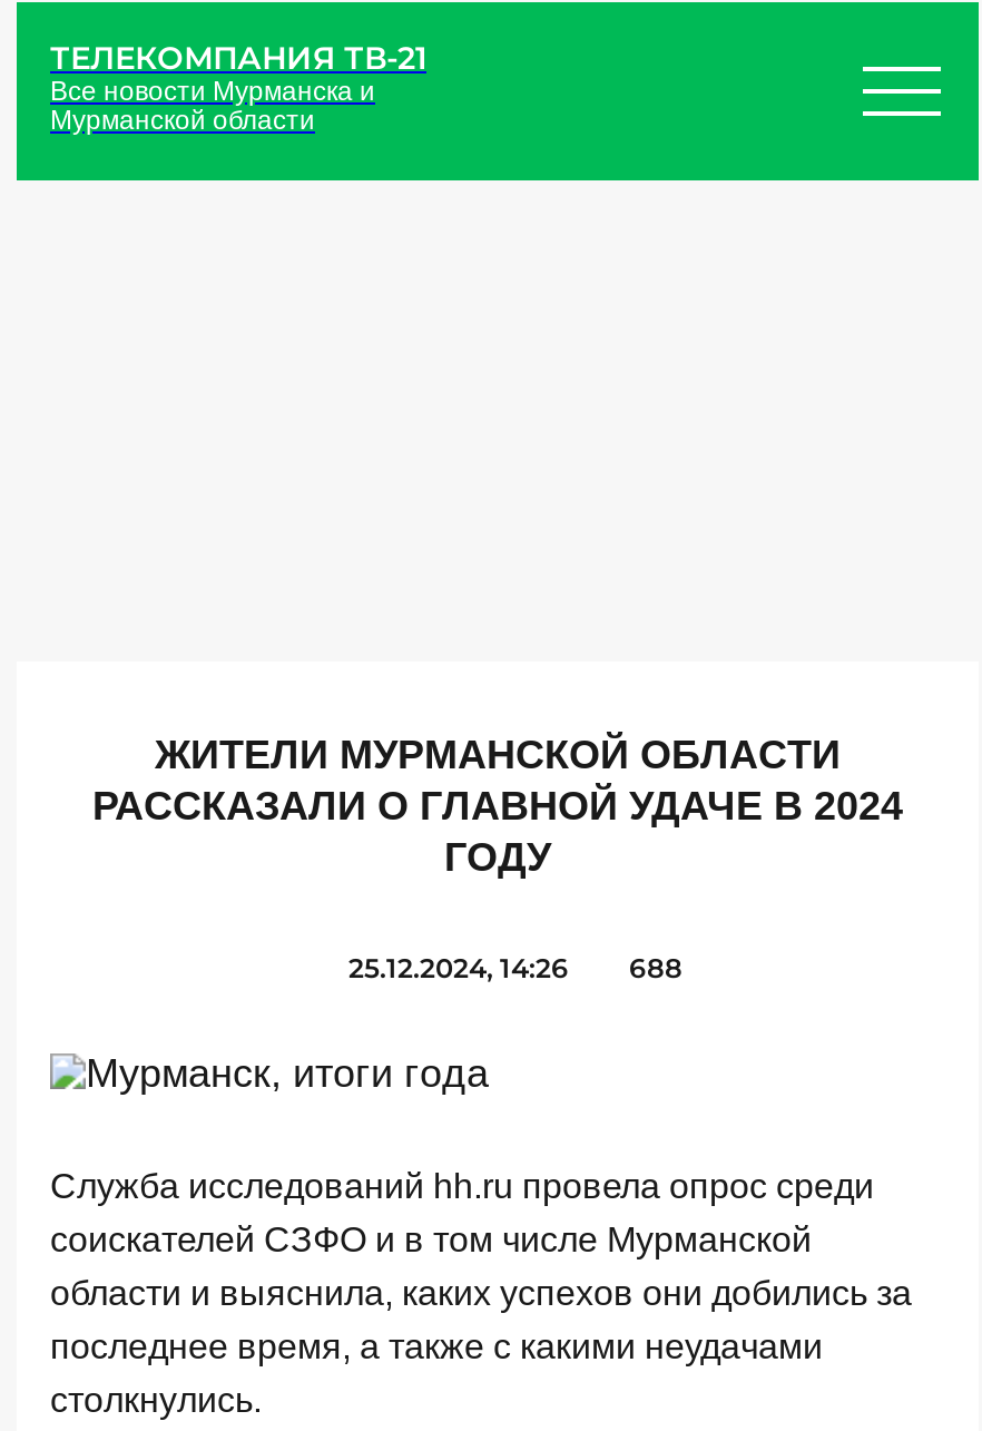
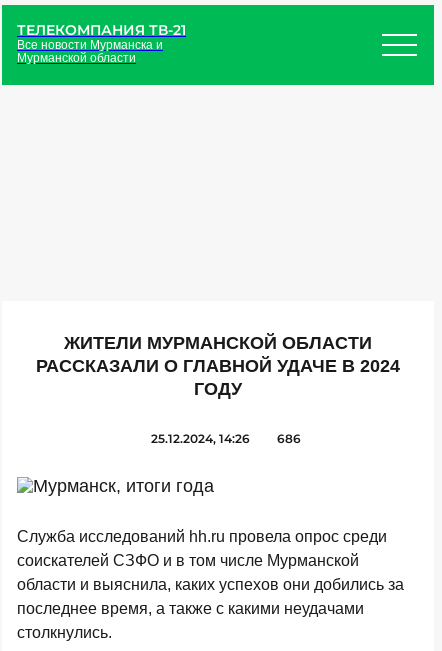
- 25.12.2024, 14:26 688
+ 25.12.2024, 14:26 686
